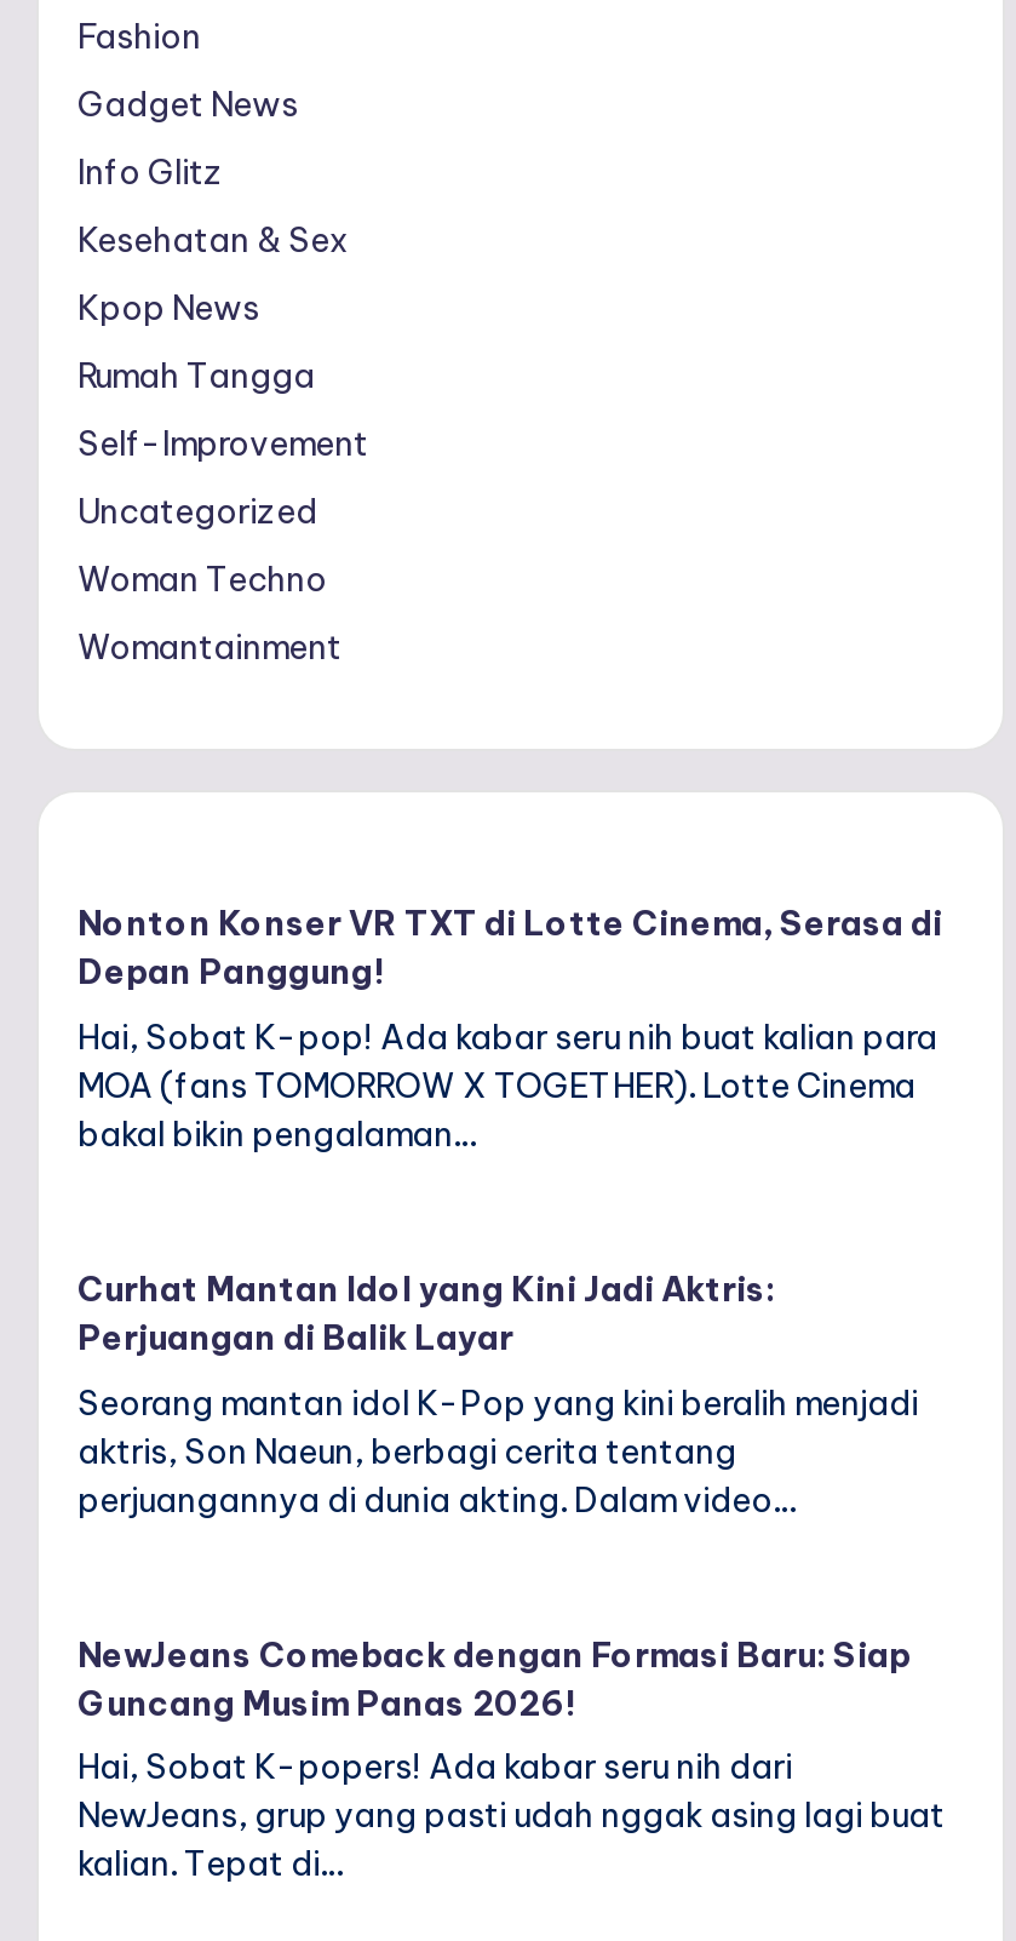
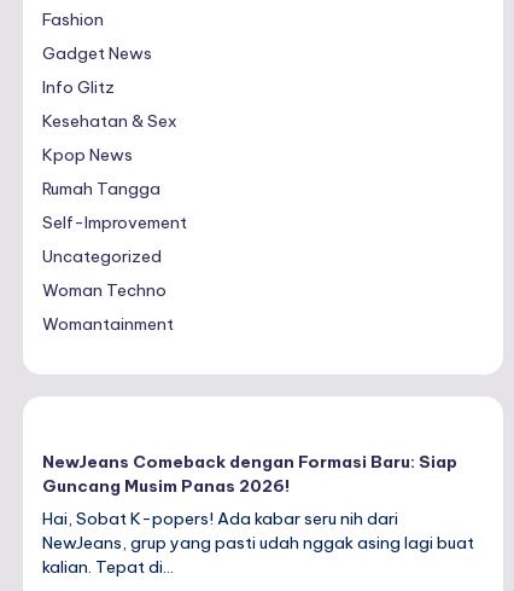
- Nonton Konser VR TXT di Lotte Cinema, Serasa di
- Depan Panggung!
- Hai, Sobat K-pop! Ada kabar seru nih buat kalian para
- MOA (fans TOMORROW X TOGETHER). Lotte Cinema
- bakal bikin pengalaman…

- Curhat Mantan Idol yang Kini Jadi Aktris:
- Perjuangan di Balik Layar
- Seorang mantan idol K-Pop yang kini beralih menjadi
- aktris, Son Naeun, berbagi cerita tentang
- perjuangannya di dunia akting. Dalam video…
